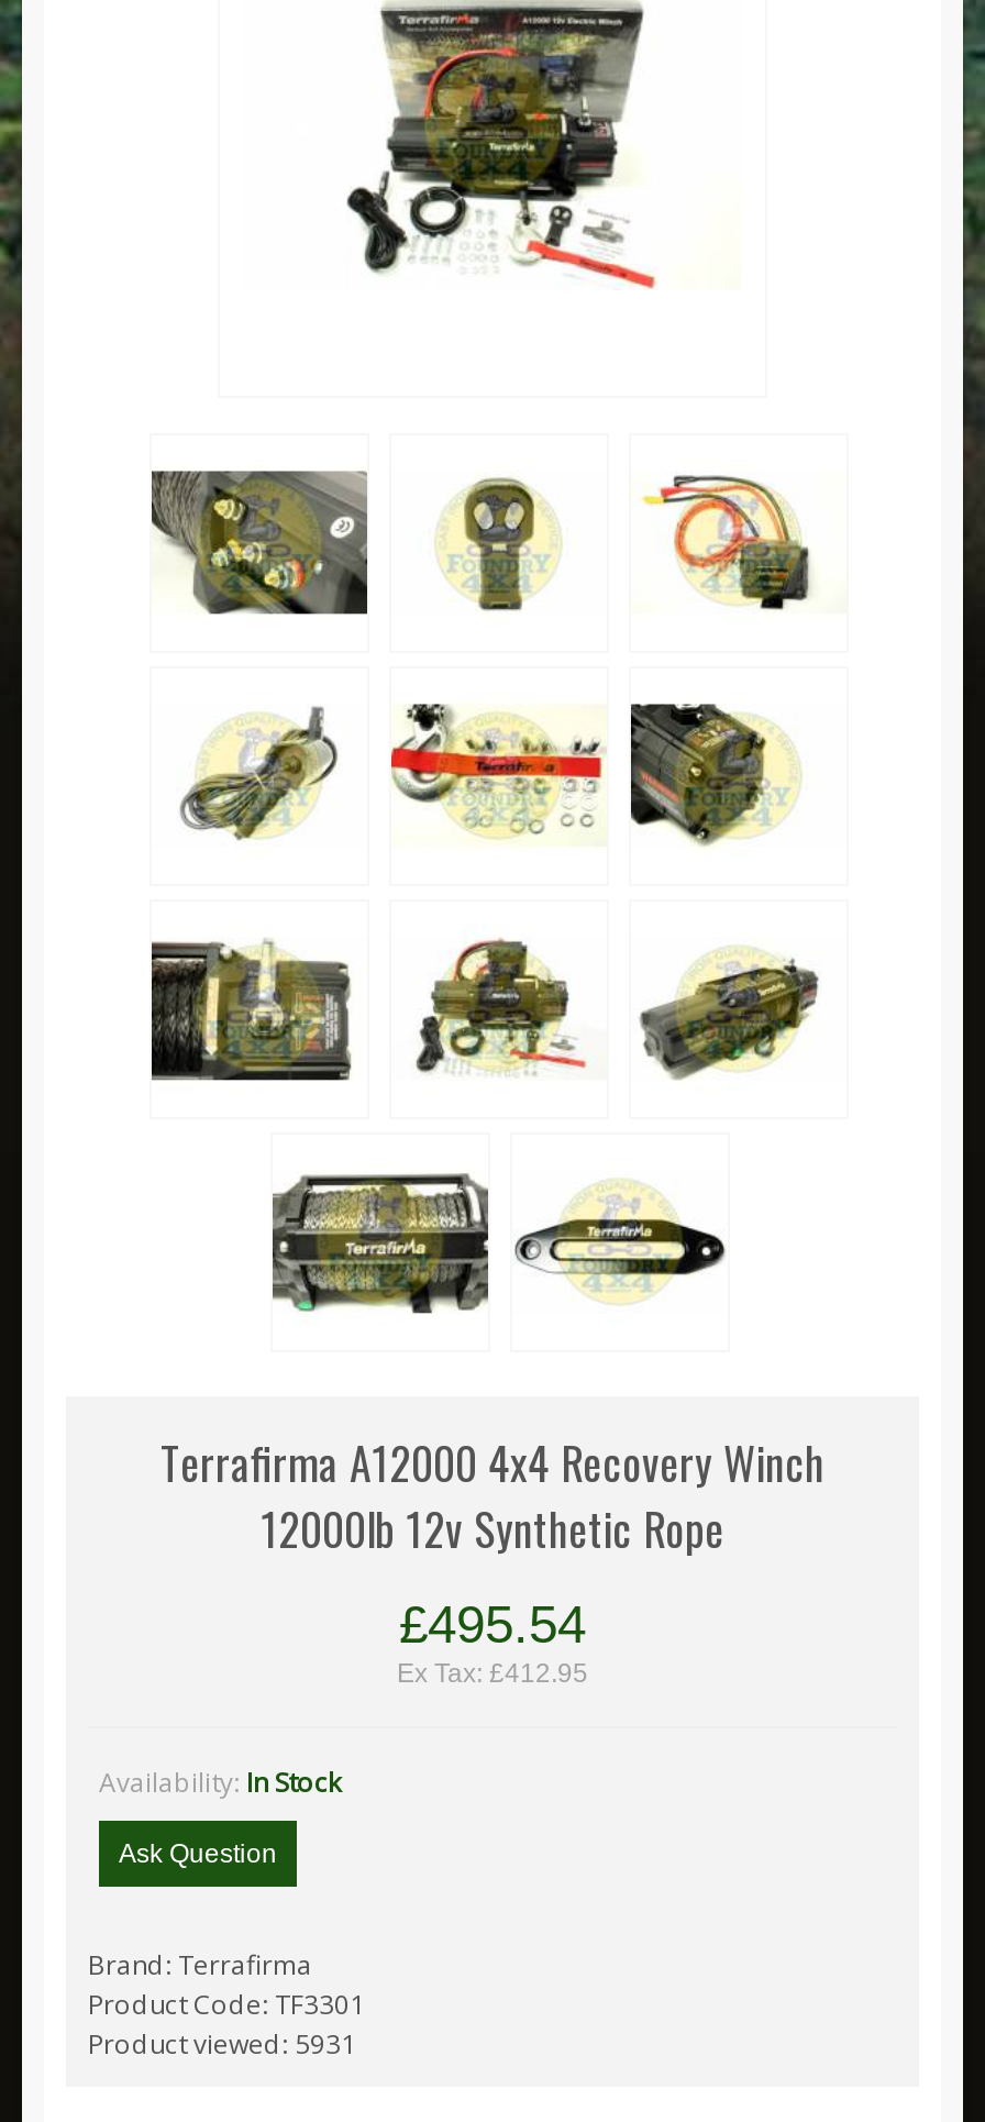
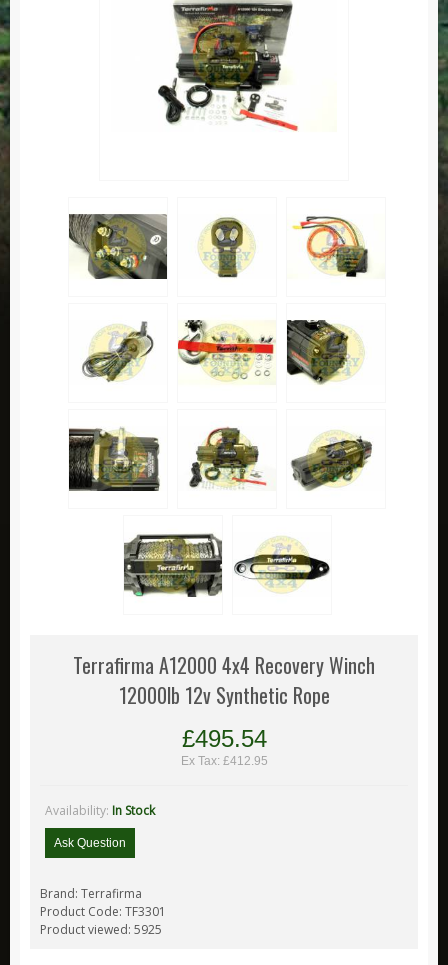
- Product viewed: 5931
+ Product viewed: 5925
